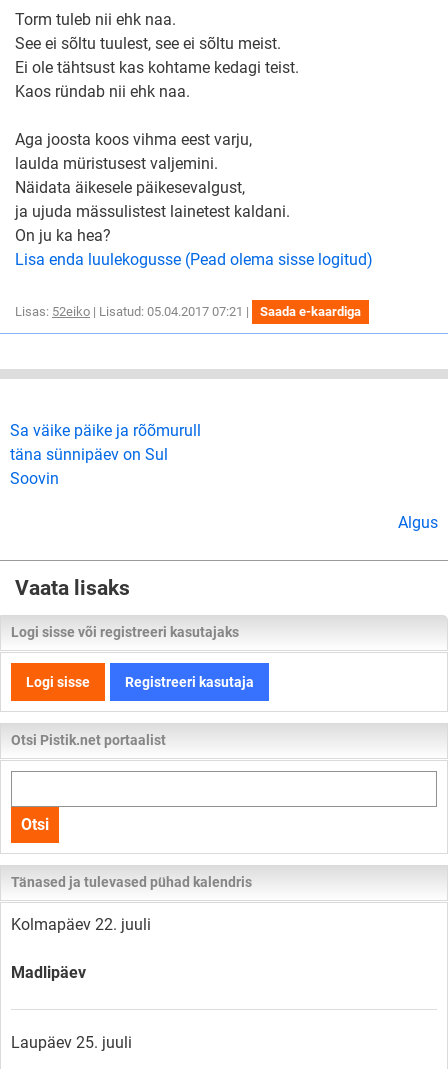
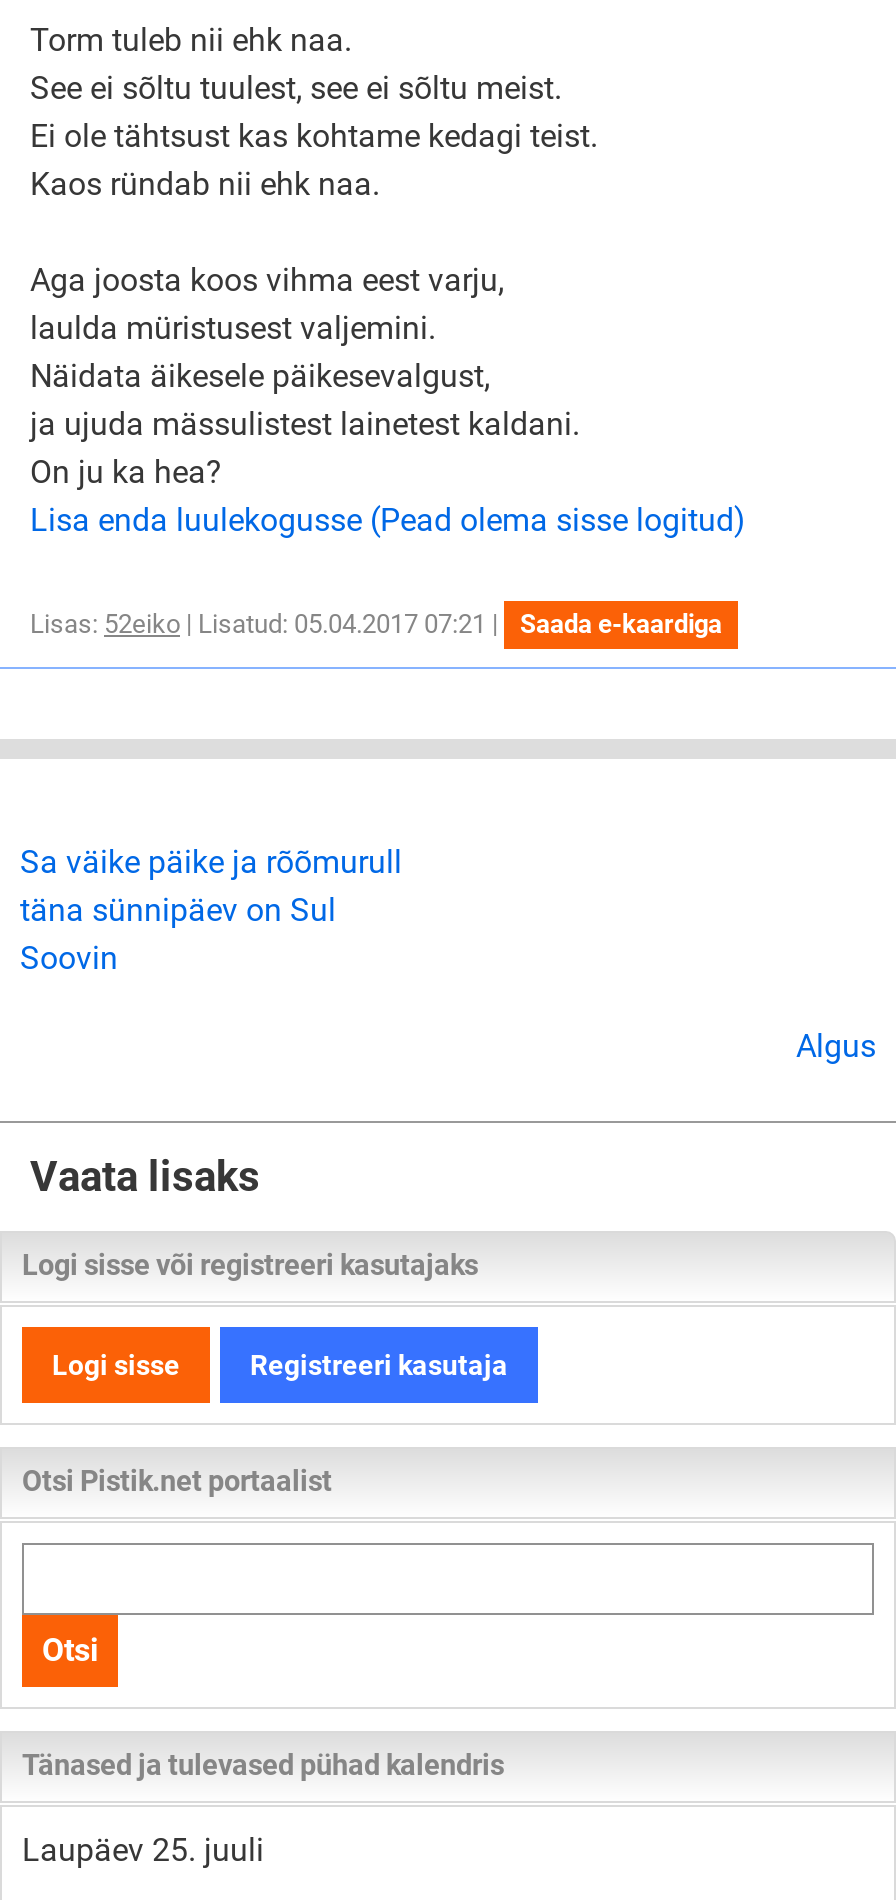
- Kolmapäev 22. juuli
- Madlipäev
